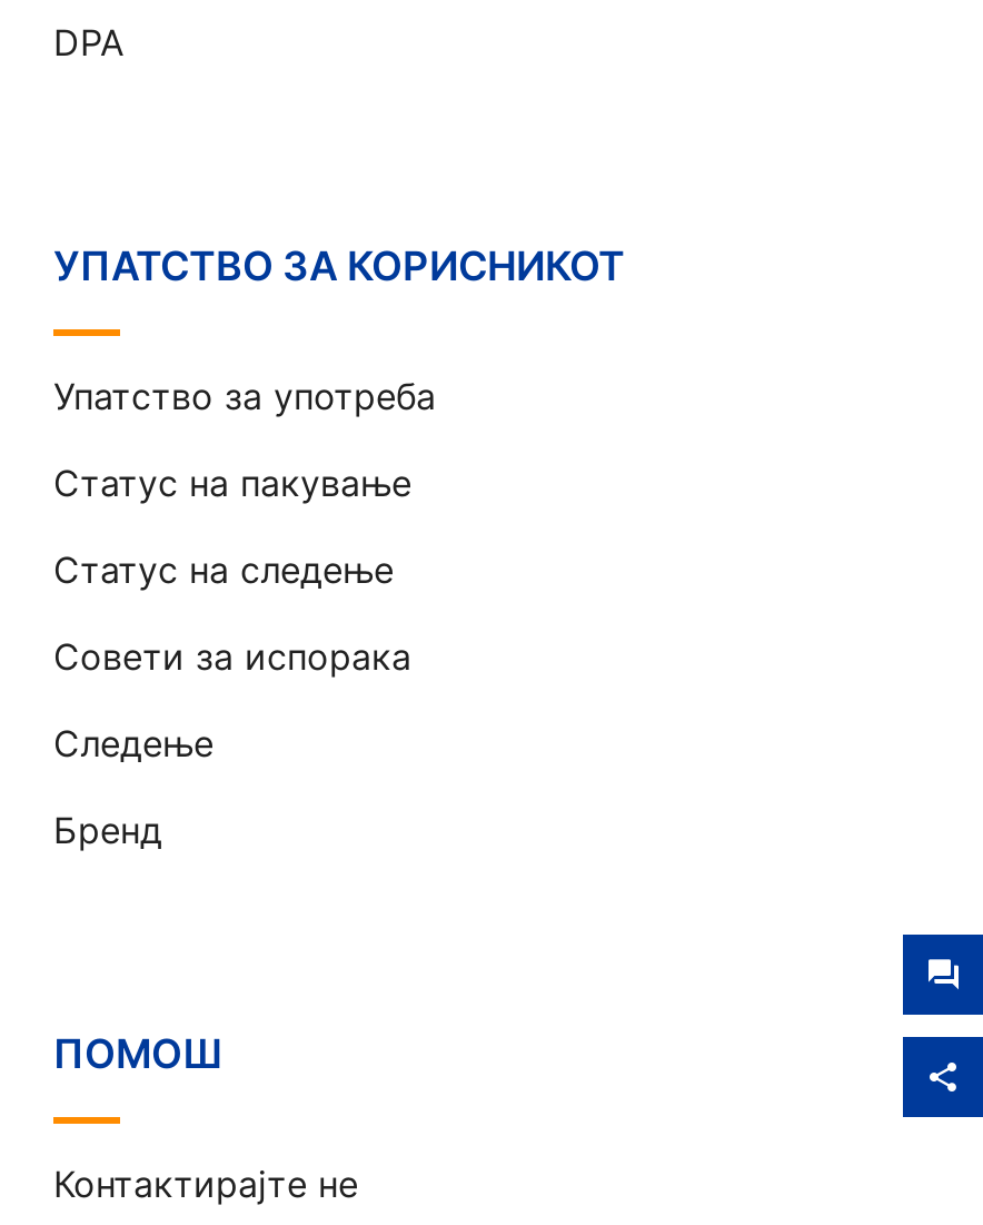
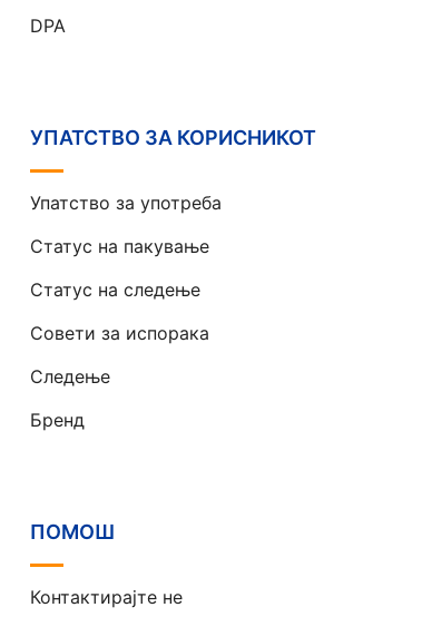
- [image]

- [image]
